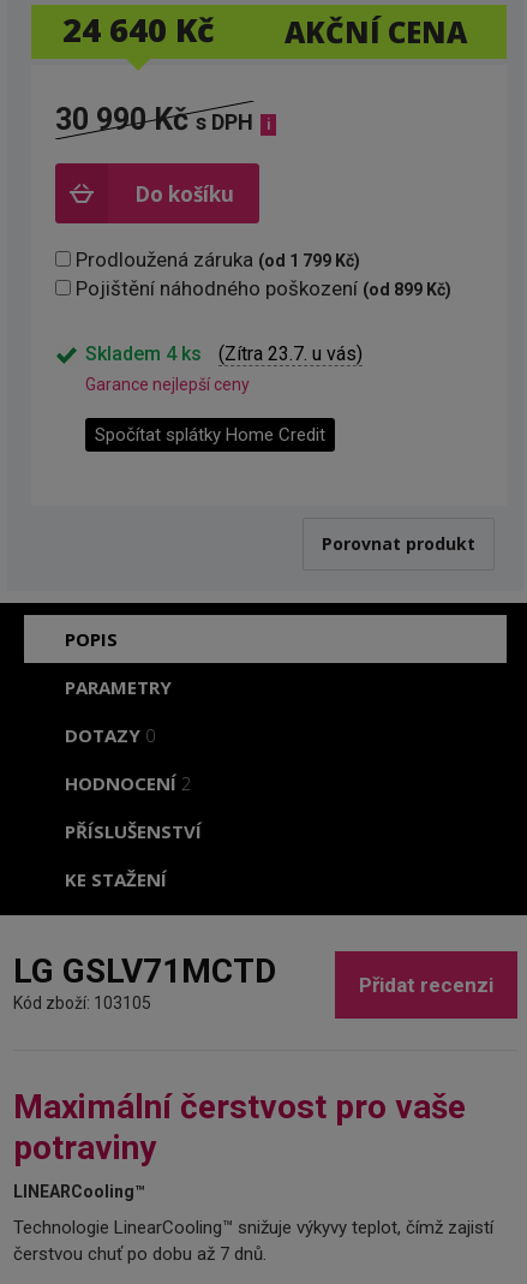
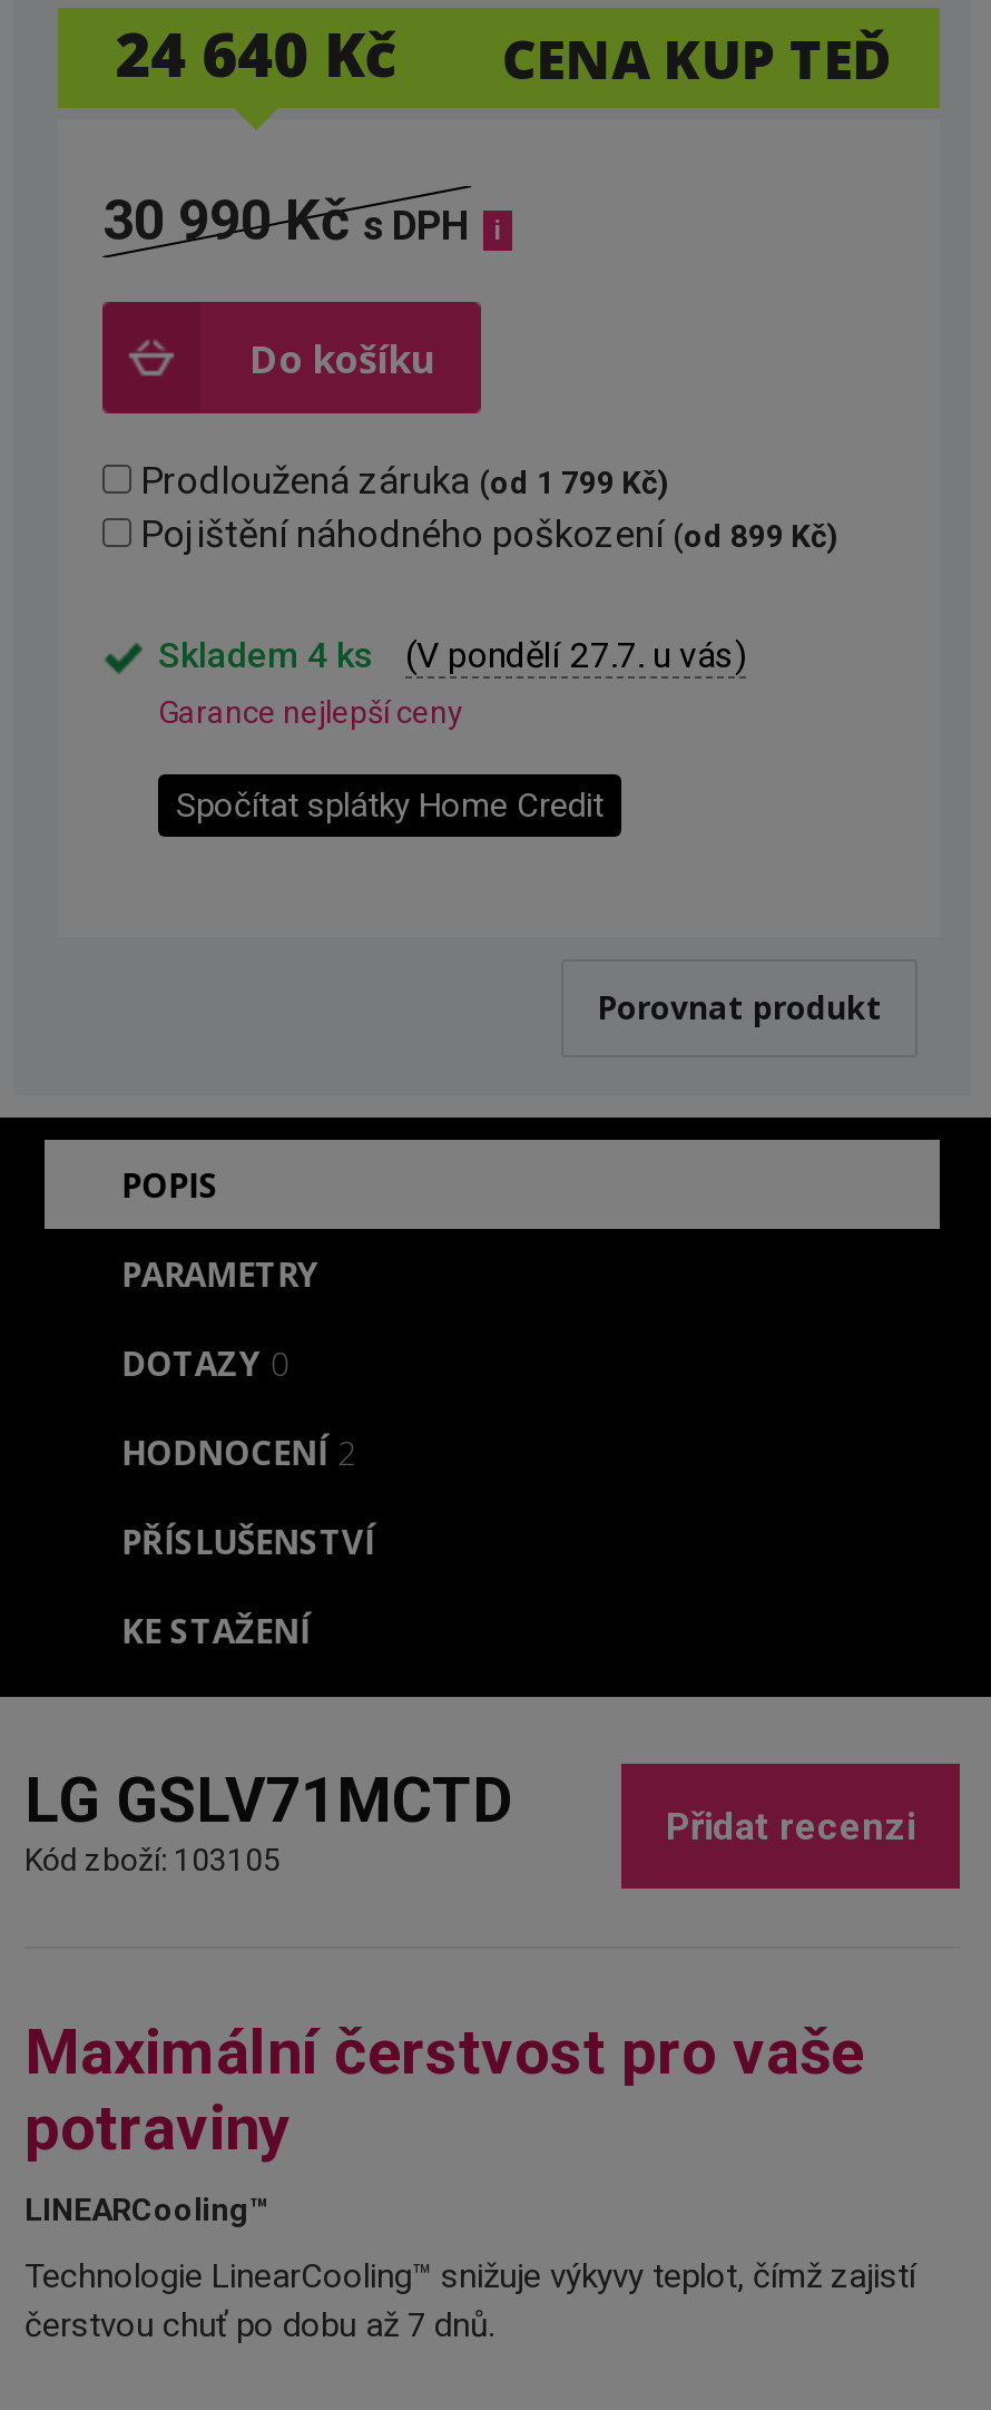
- AKČNÍ CENA
+ CENA KUP TEĎ

- Skladem 4 ks (Zítra 23.7. u vás)
+ Skladem 4 ks (V pondělí 27.7. u vás)
